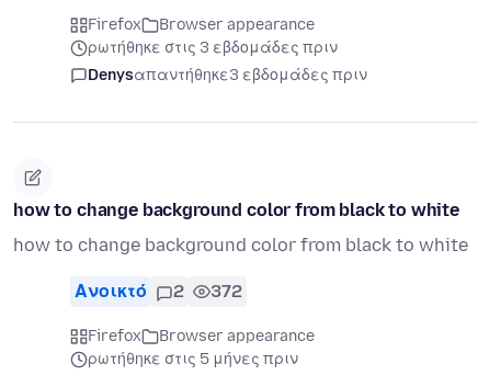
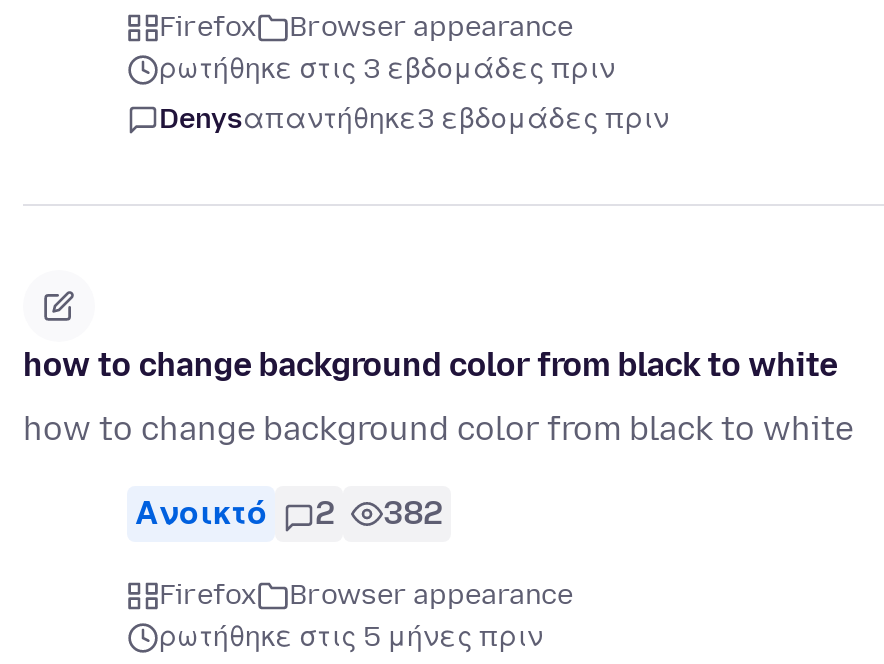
- Ανοικτό 2 372
+ Ανοικτό 2 382
